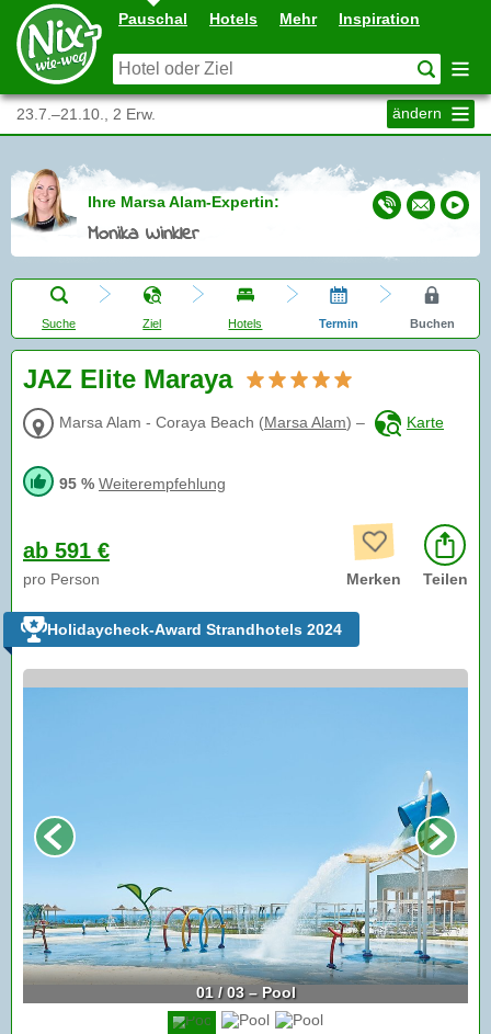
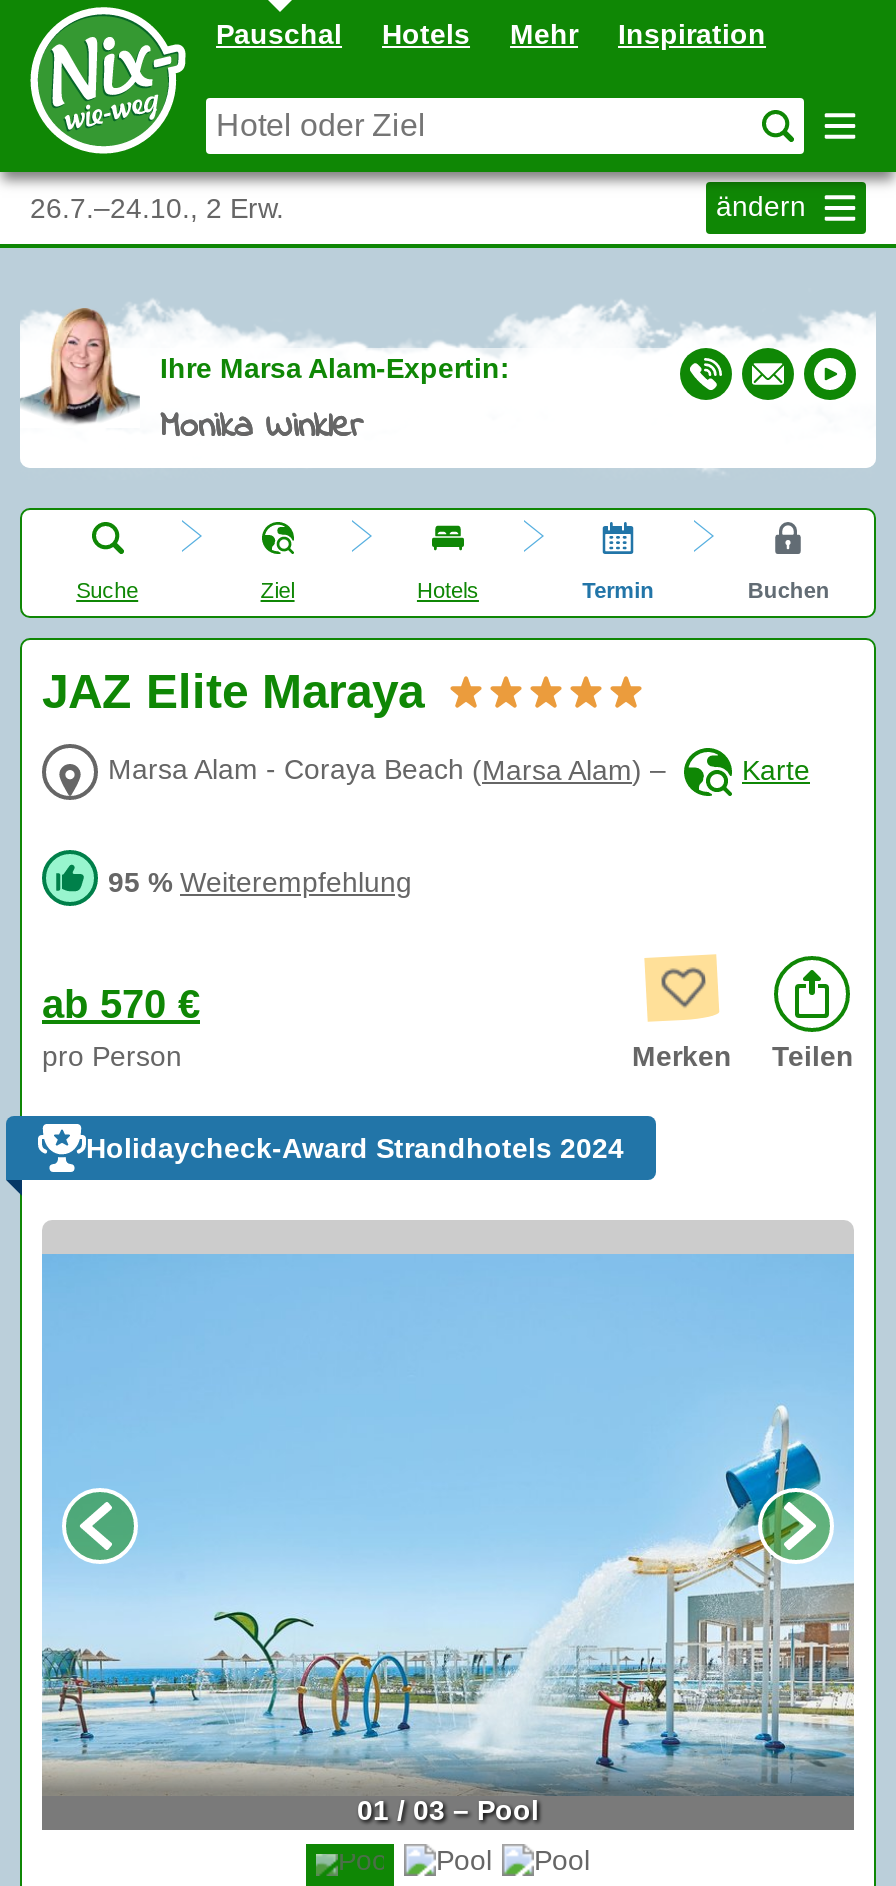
- 23.7.–21.10., 2 Erw.
+ 26.7.–24.10., 2 Erw.

- ab 591 €
+ ab 570 €
